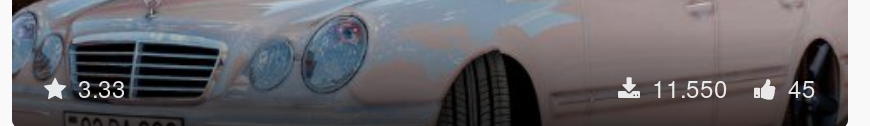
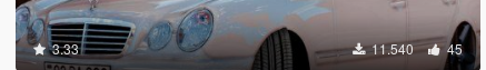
- 11.550 45
+ 11.540 45
